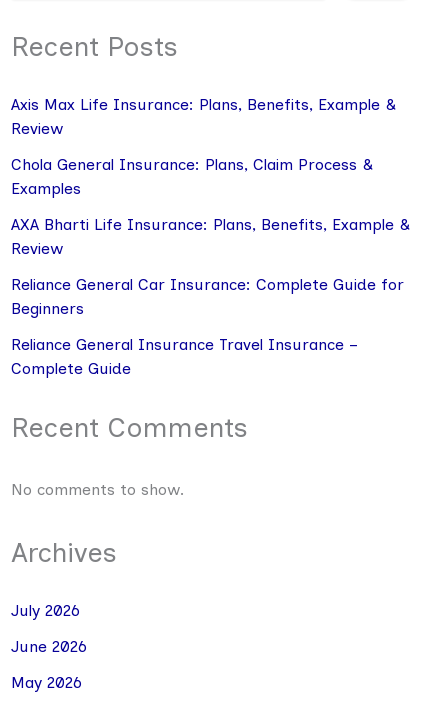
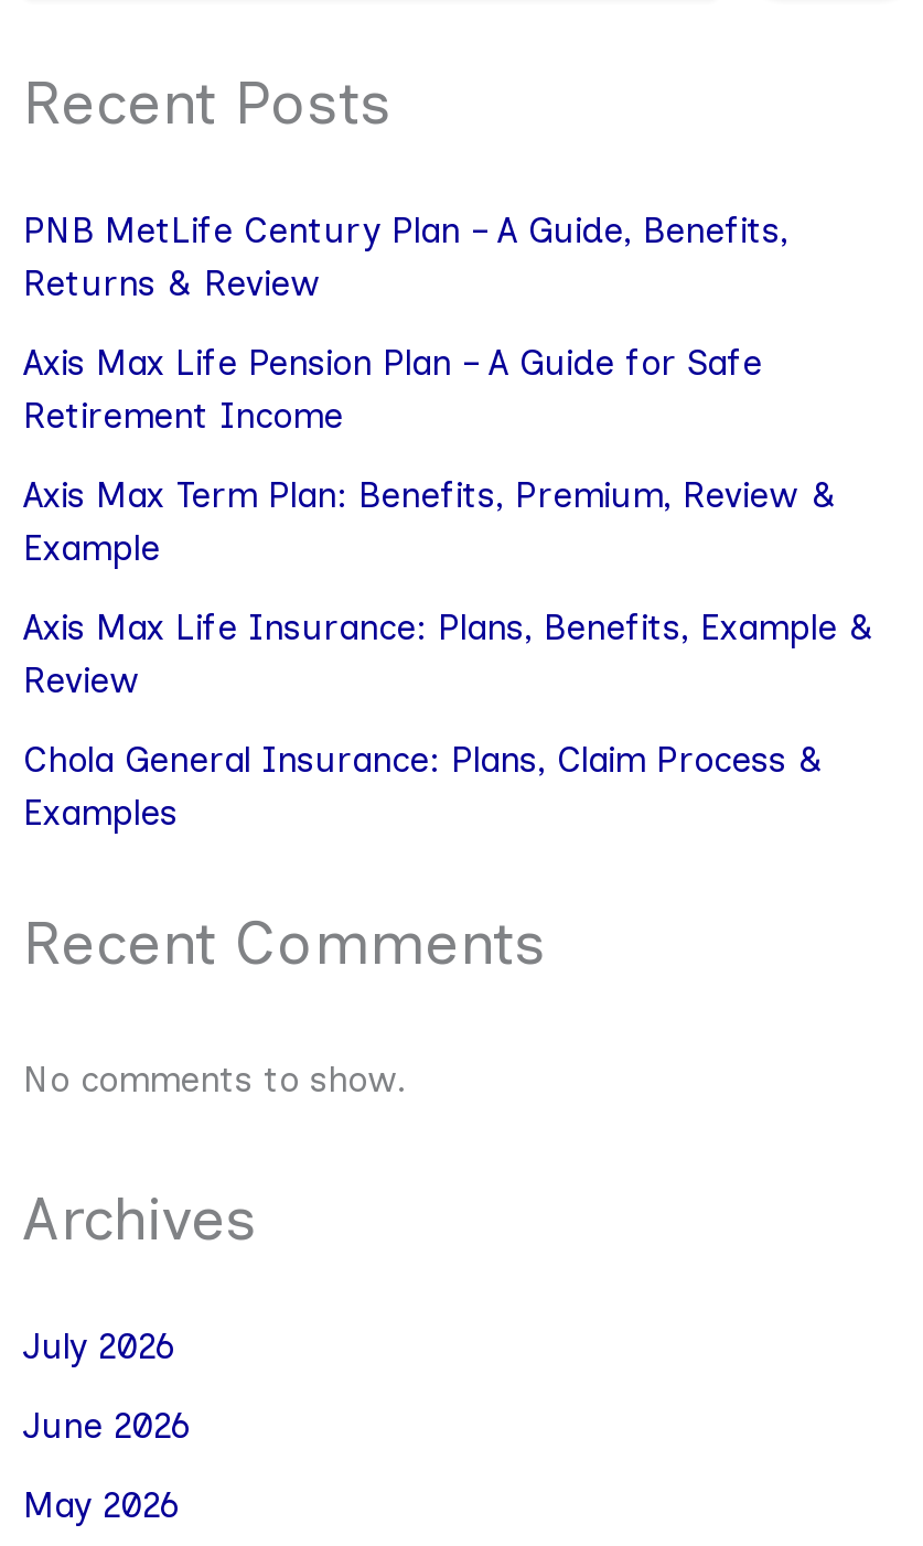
+ PNB MetLife Century Plan – A Guide, Benefits,
+ Returns & Review
+ Axis Max Life Pension Plan – A Guide for Safe
+ Retirement Income
+ Axis Max Term Plan: Benefits, Premium, Review &
+ Example

moved down: Axis Max Life Insurance: Plans, Benefits, Example & | Review | Chola General Insurance: Plans, Claim Process & | Examples

- AXA Bharti Life Insurance: Plans, Benefits, Example &
- Review
- Reliance General Car Insurance: Complete Guide for
- Beginners
- Reliance General Insurance Travel Insurance –
- Complete Guide
